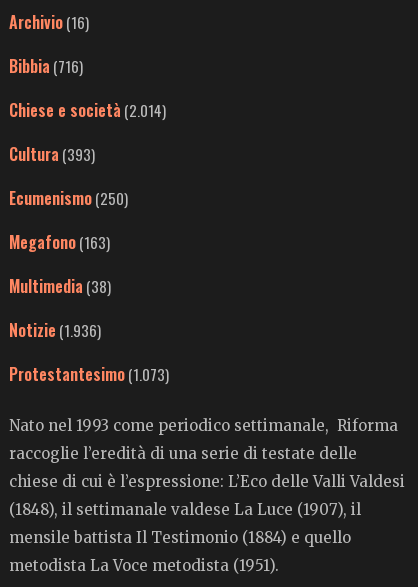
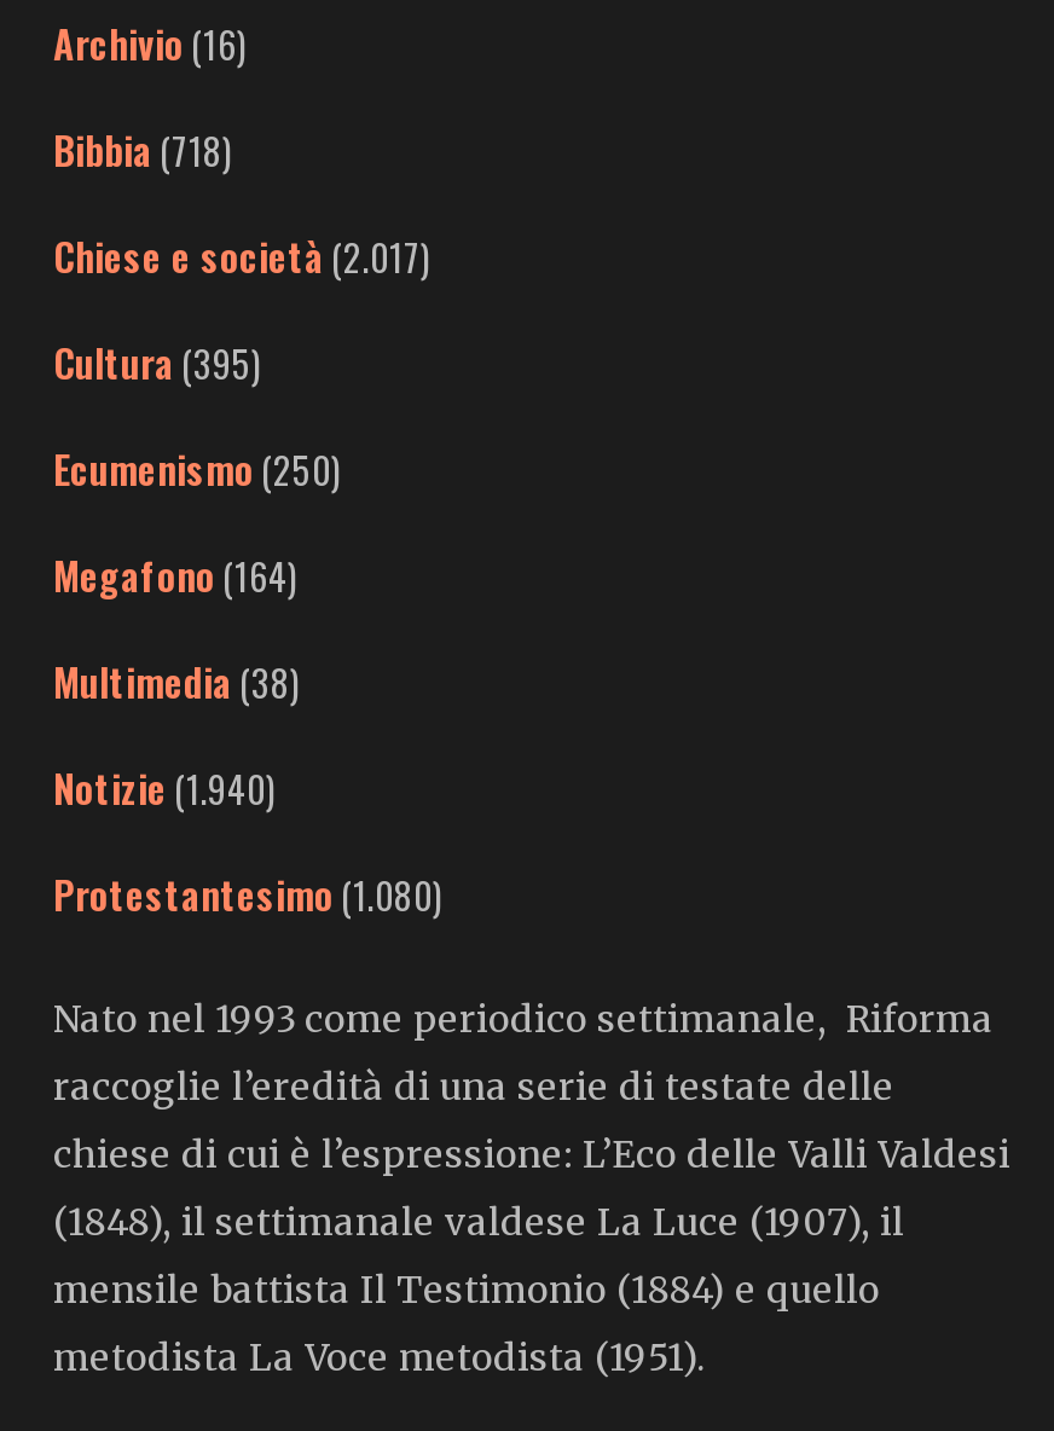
- Bibbia (716)
+ Bibbia (718)

- Chiese e società (2.014)
+ Chiese e società (2.017)

- Cultura (393)
+ Cultura (395)

- Megafono (163)
+ Megafono (164)

- Notizie (1.936)
+ Notizie (1.940)

- Protestantesimo (1.073)
+ Protestantesimo (1.080)
